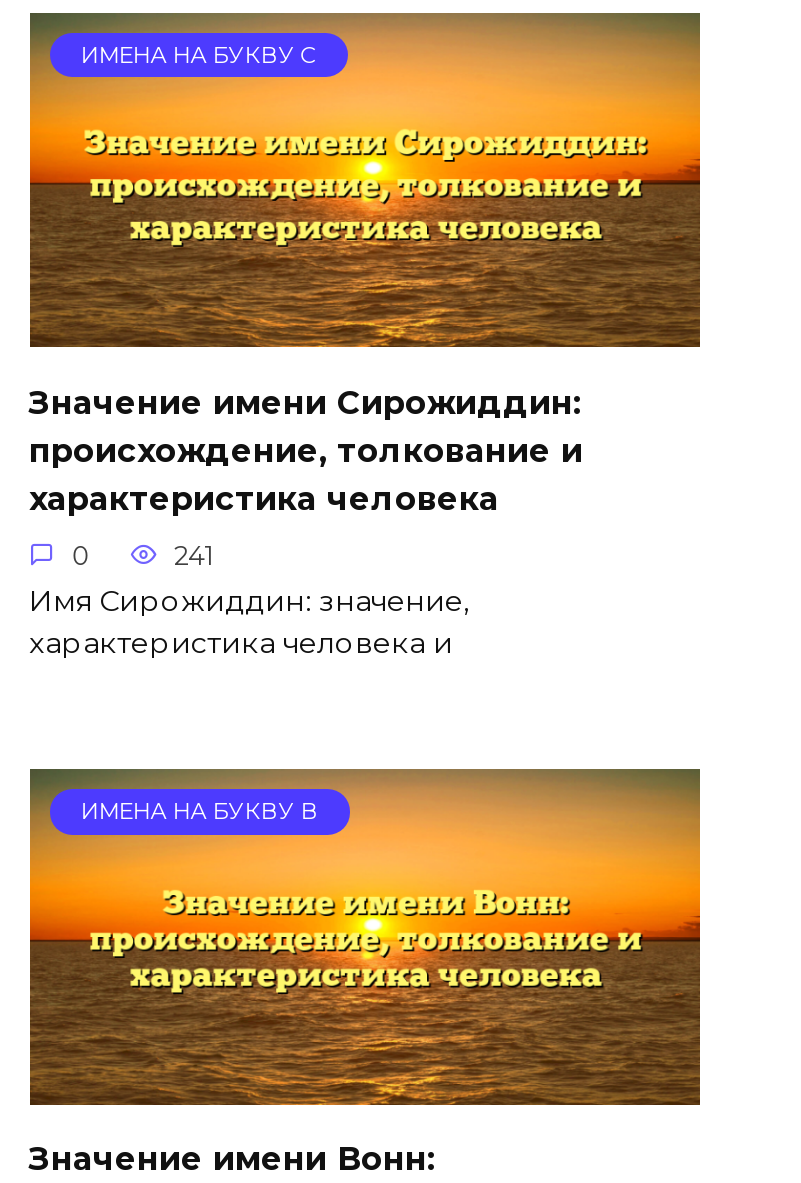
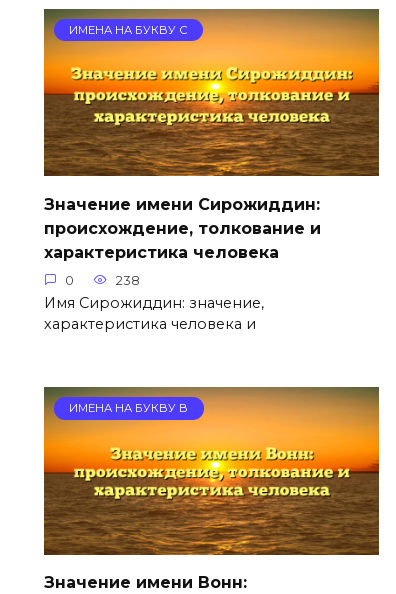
- 241
+ 238
